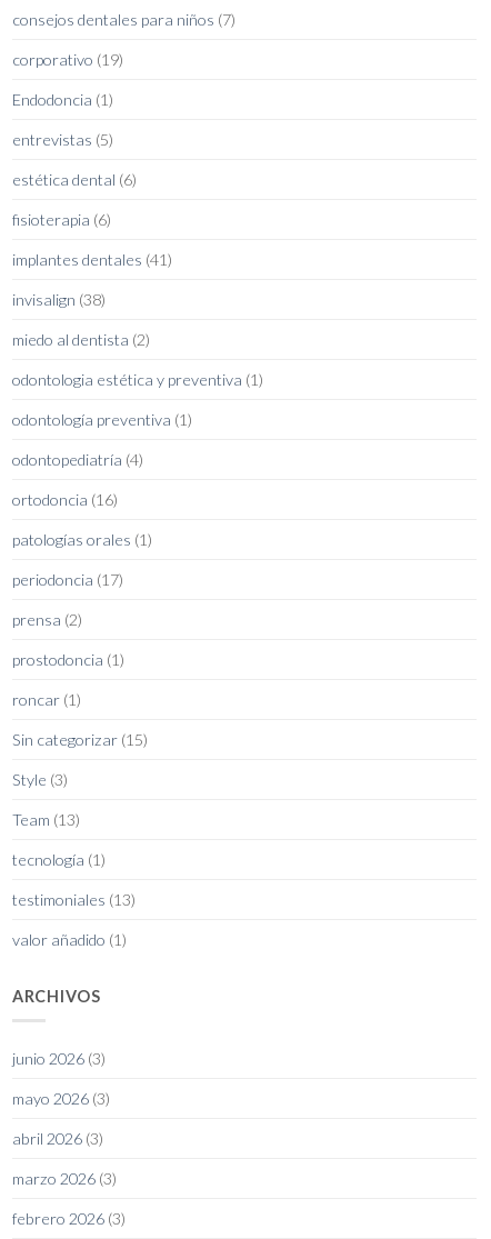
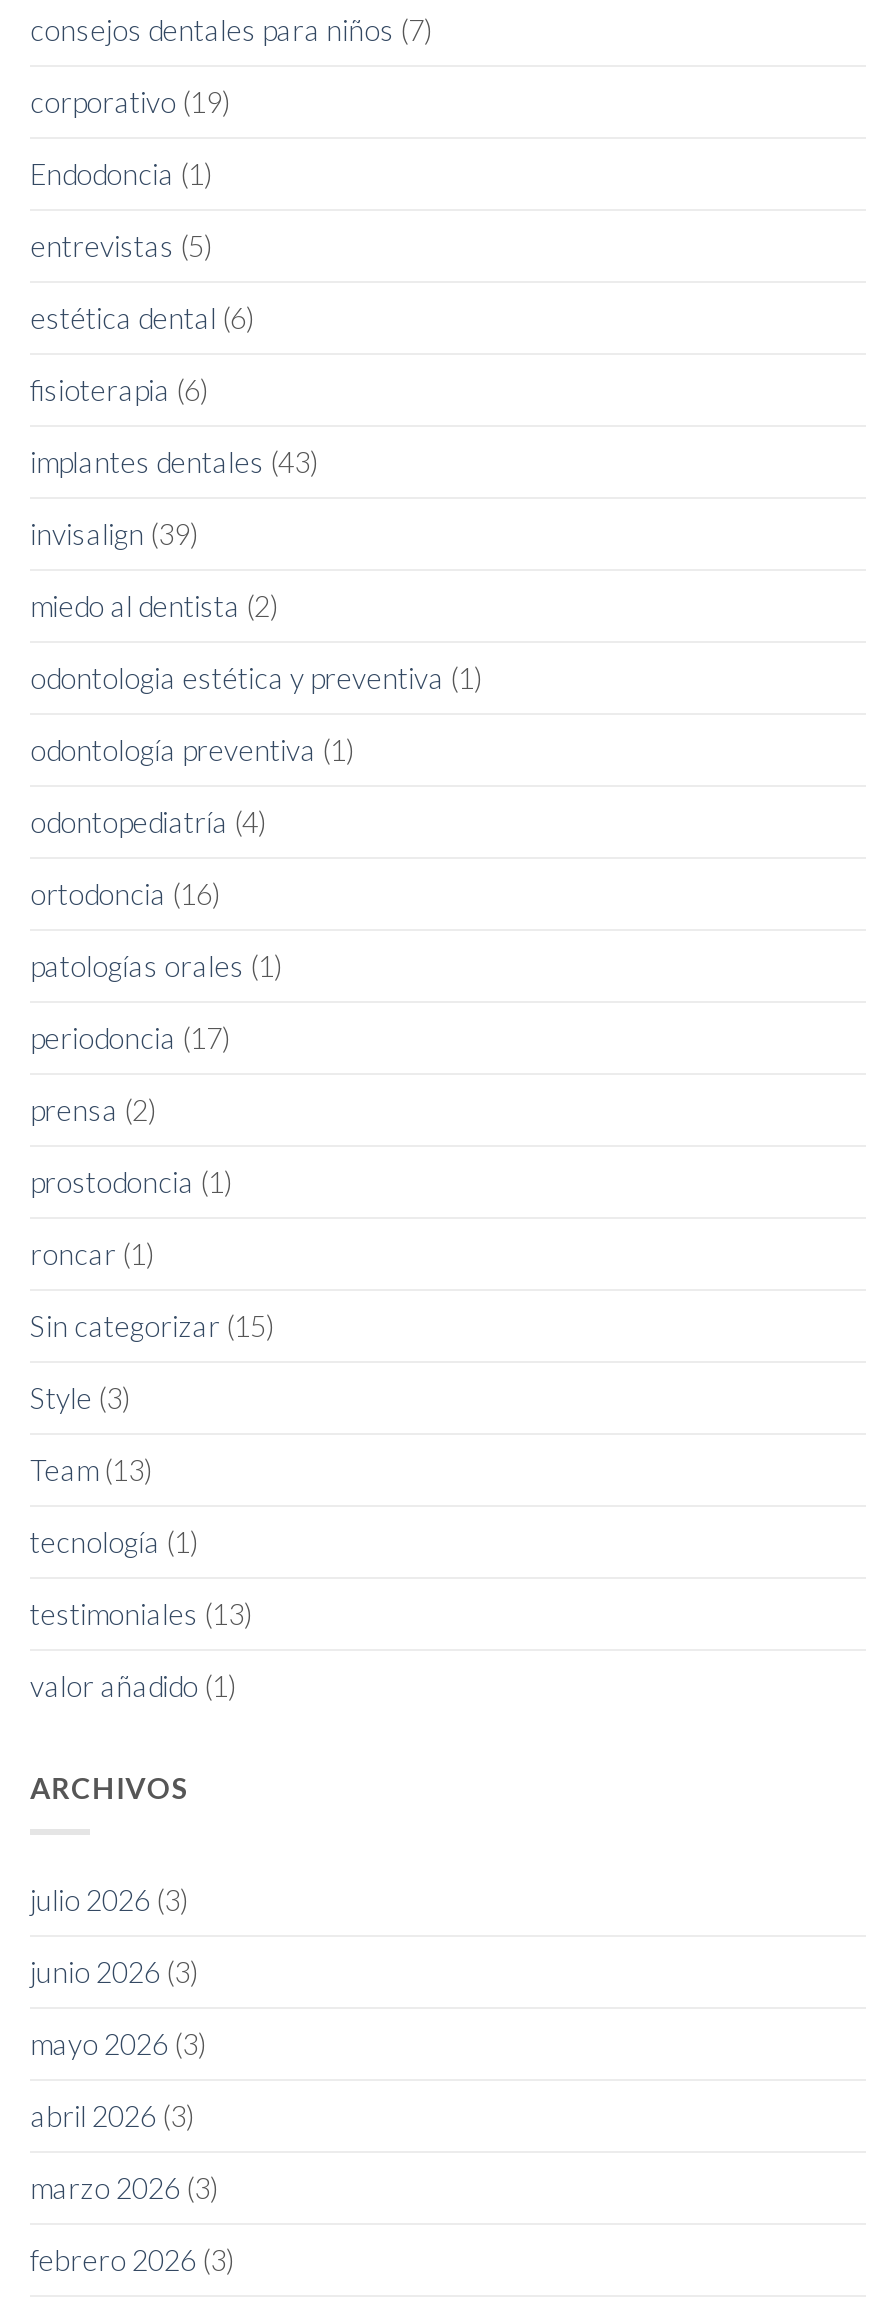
- implantes dentales (41)
+ implantes dentales (43)

- invisalign (38)
+ invisalign (39)

+ julio 2026 (3)
